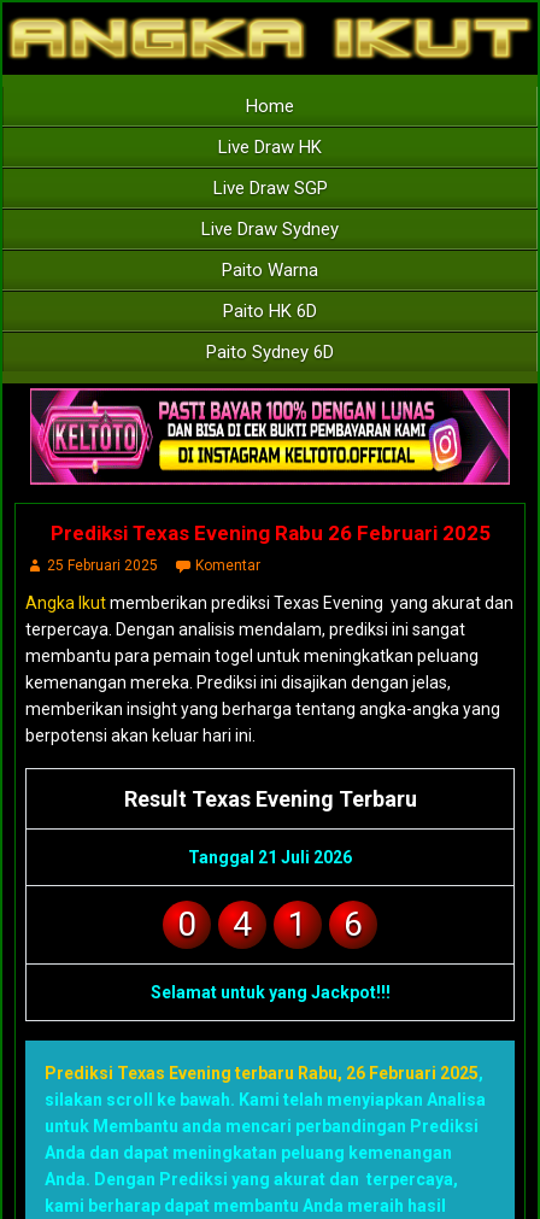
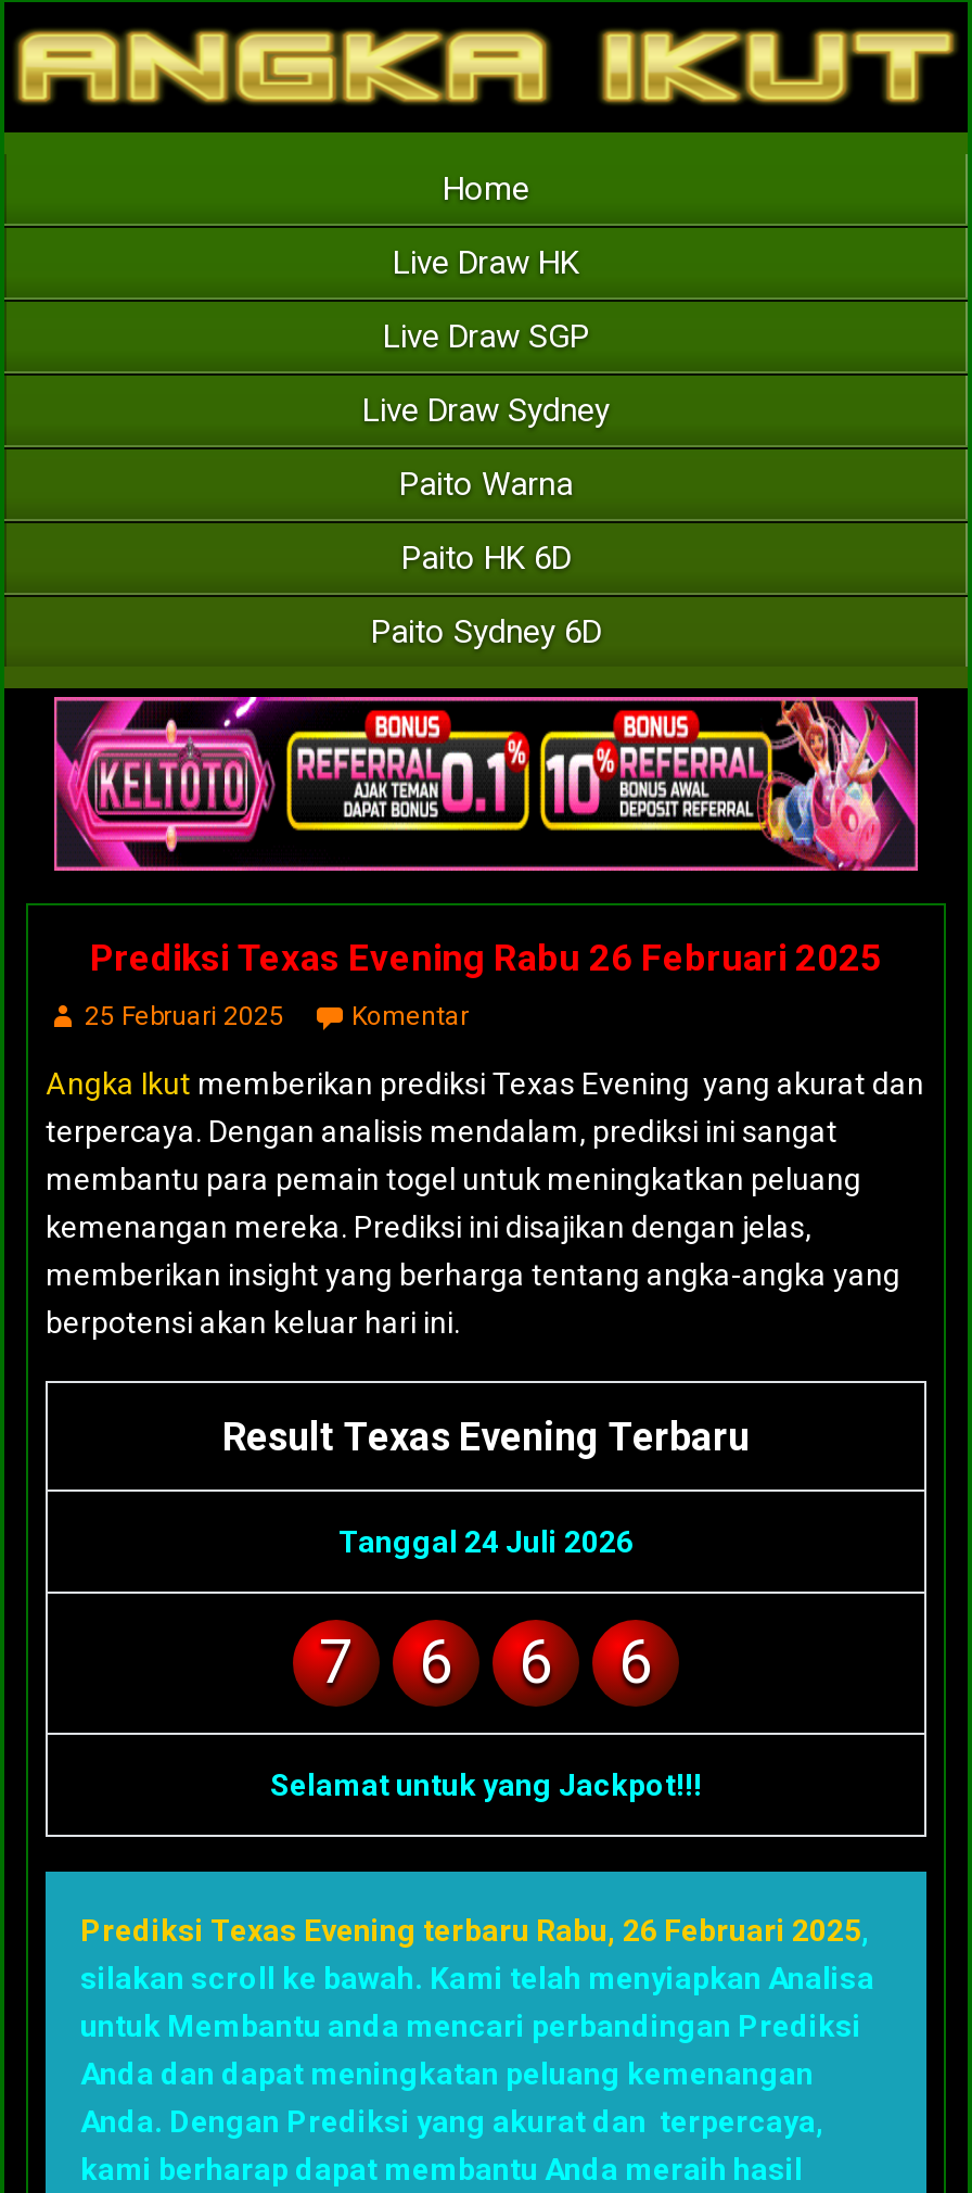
- [image]
+ [image]

- Tanggal 21 Juli 2026
+ Tanggal 24 Juli 2026

- 0
+ 7

- 4
+ 6

- 1
+ 6
